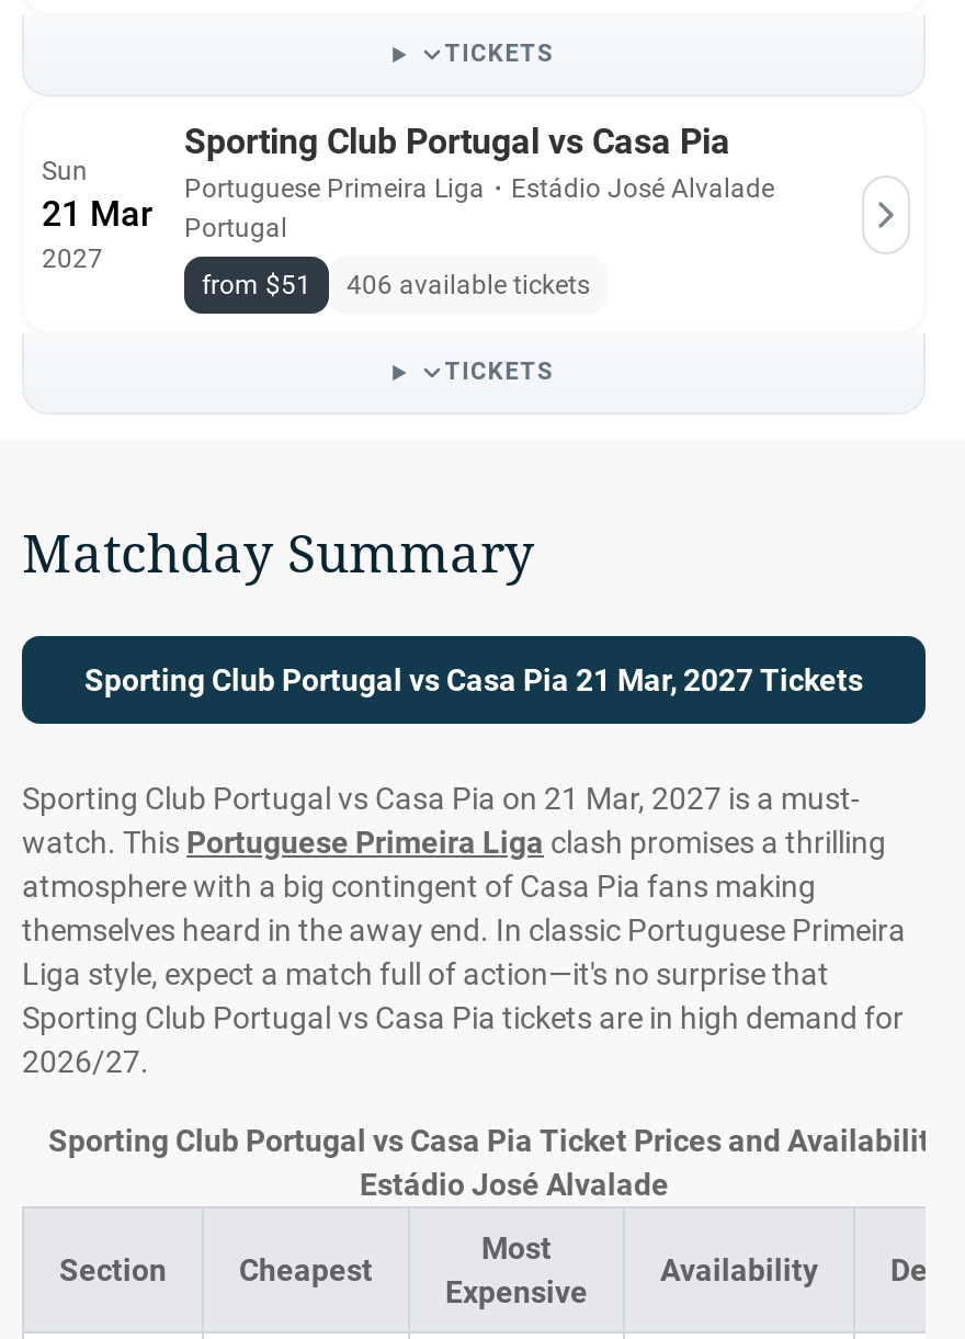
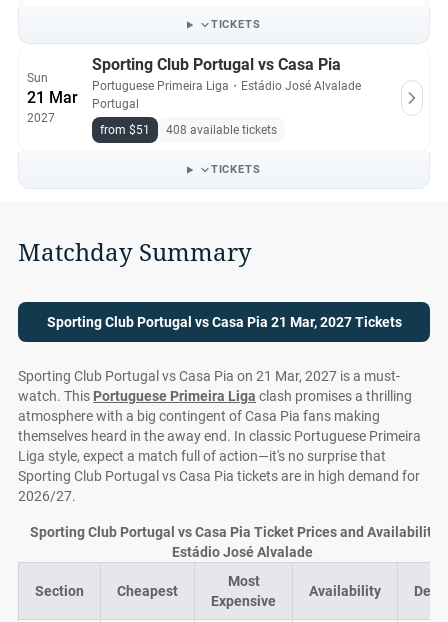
- 406 available tickets
+ 408 available tickets
